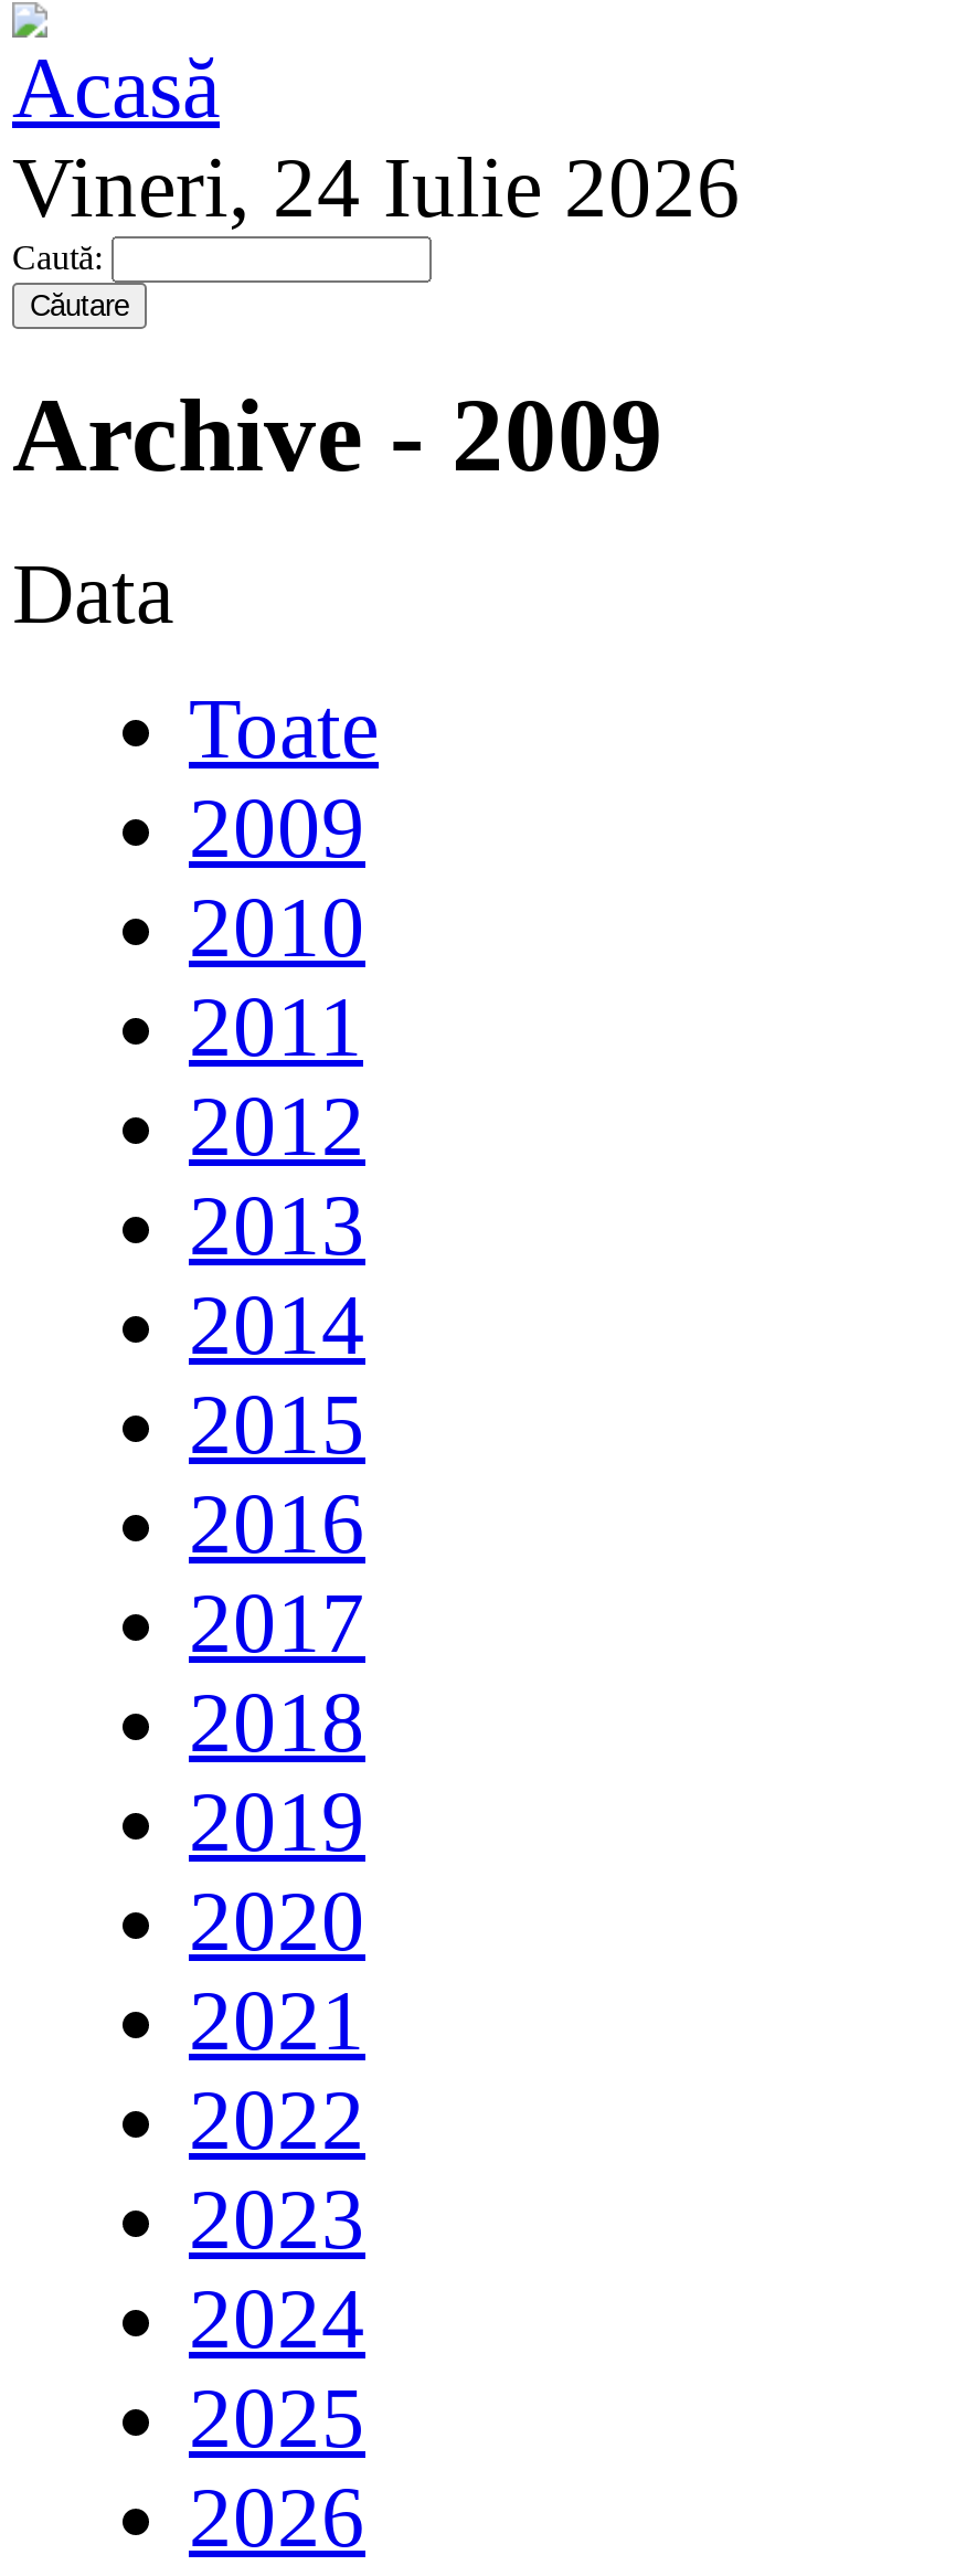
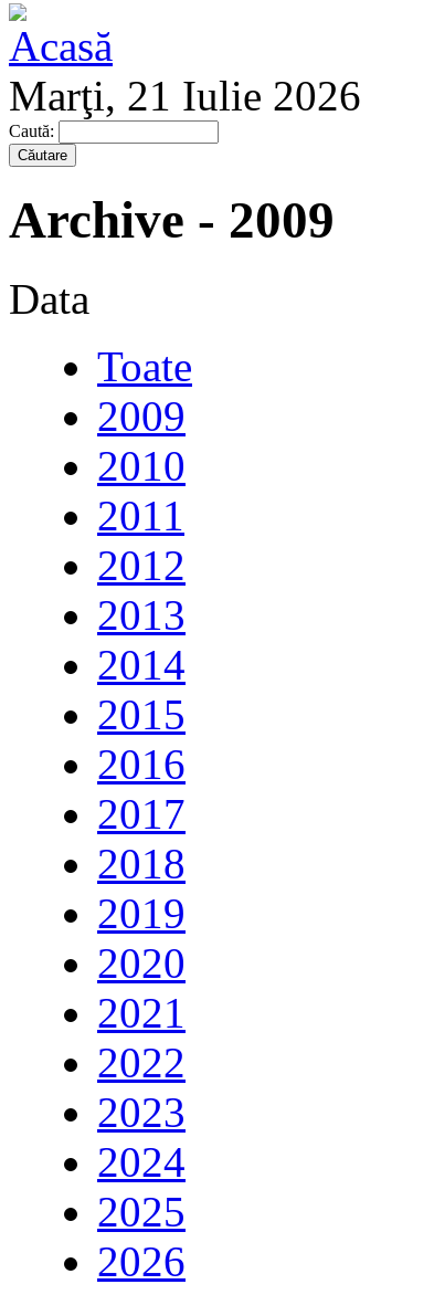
- Vineri, 24 Iulie 2026
+ Marţi, 21 Iulie 2026
